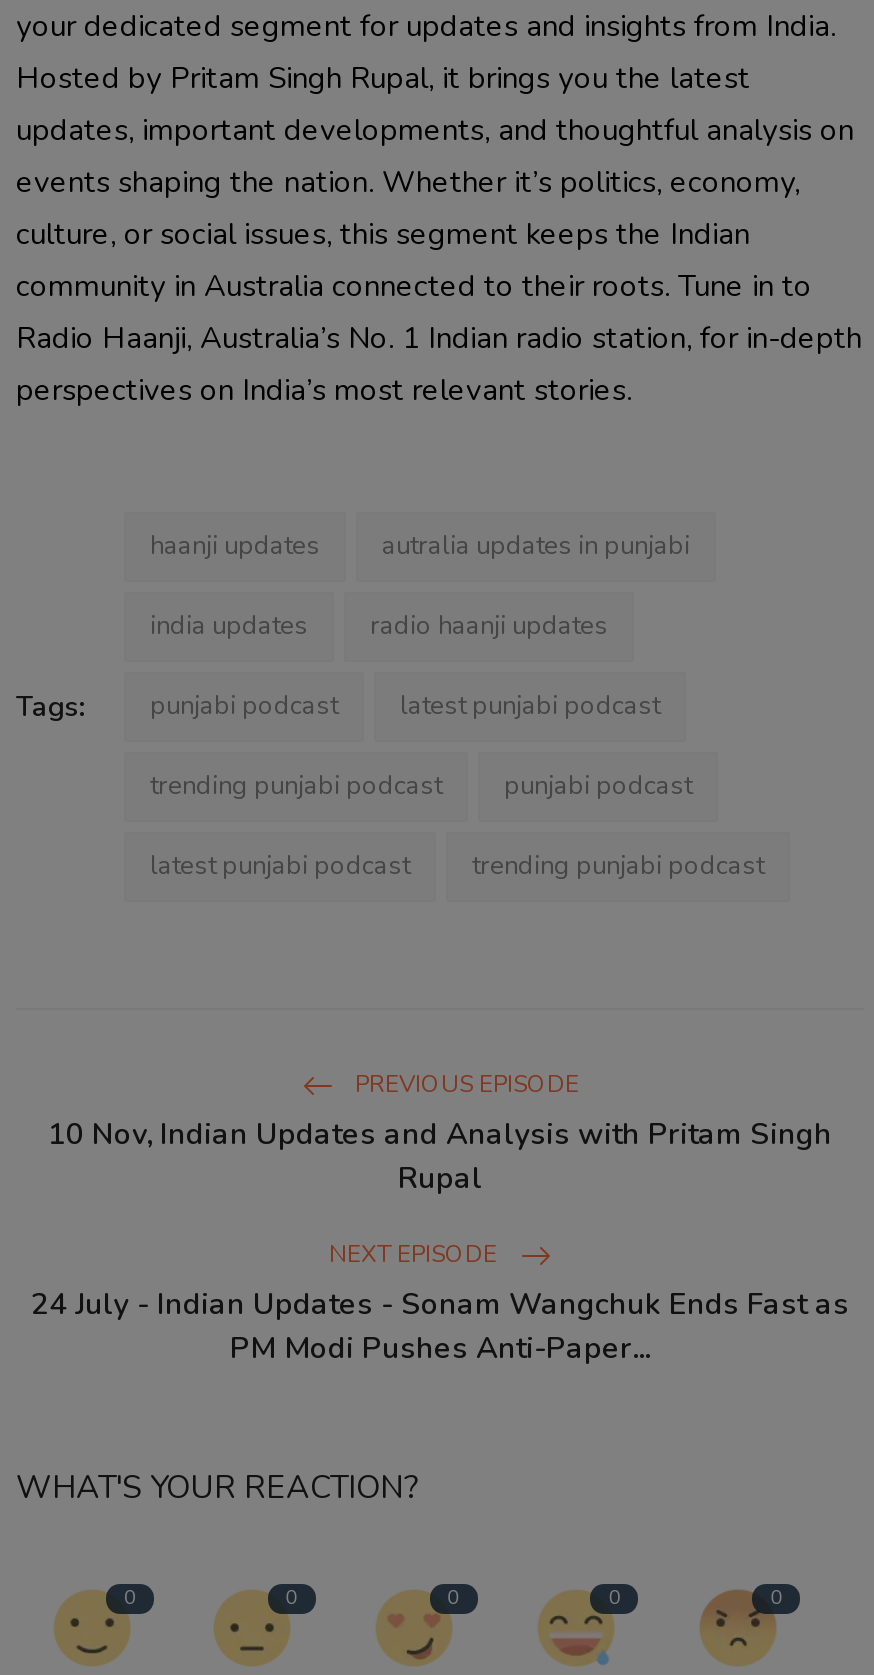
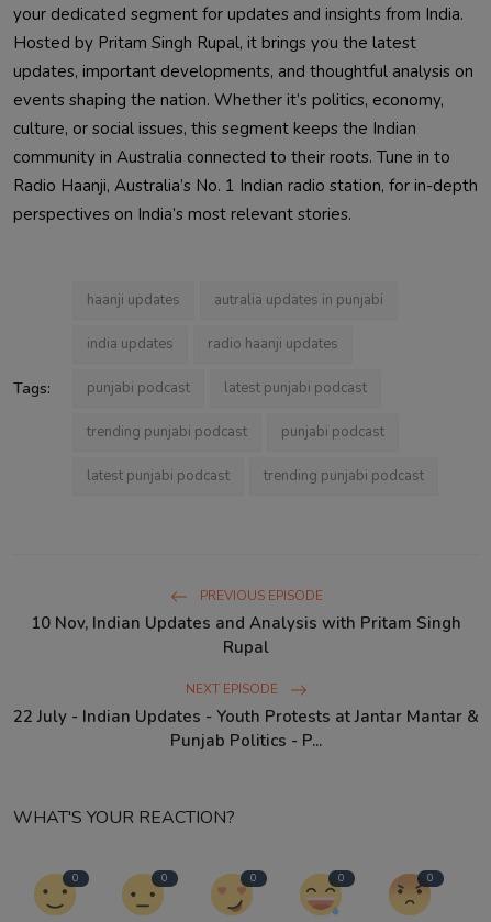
- 24 July - Indian Updates - Sonam Wangchuk Ends Fast as
- PM Modi Pushes Anti-Paper...
+ 22 July - Indian Updates - Youth Protests at Jantar Mantar &
+ Punjab Politics - P...
